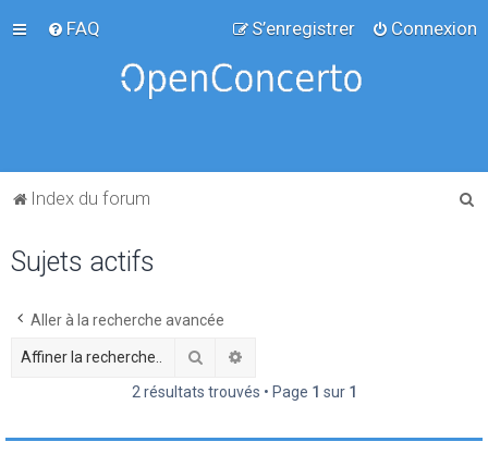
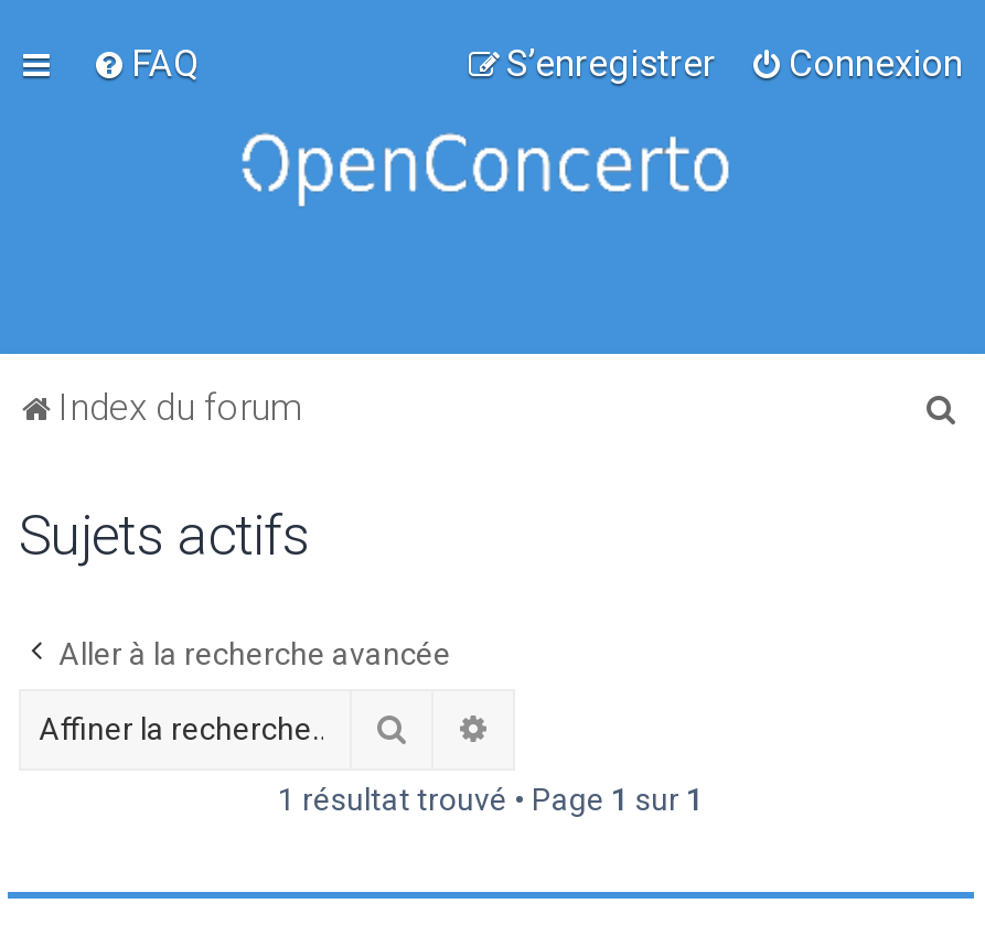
- 2 résultats trouvés • Page 1 sur 1
+ 1 résultat trouvé • Page 1 sur 1
